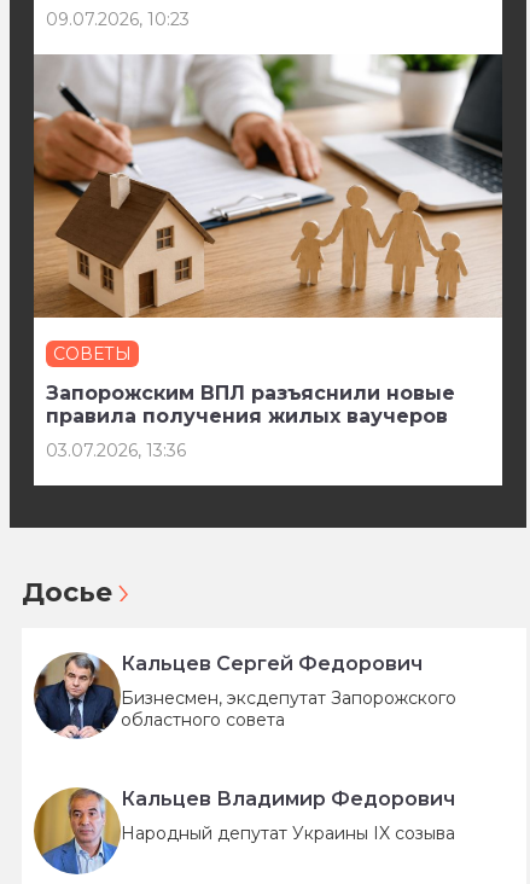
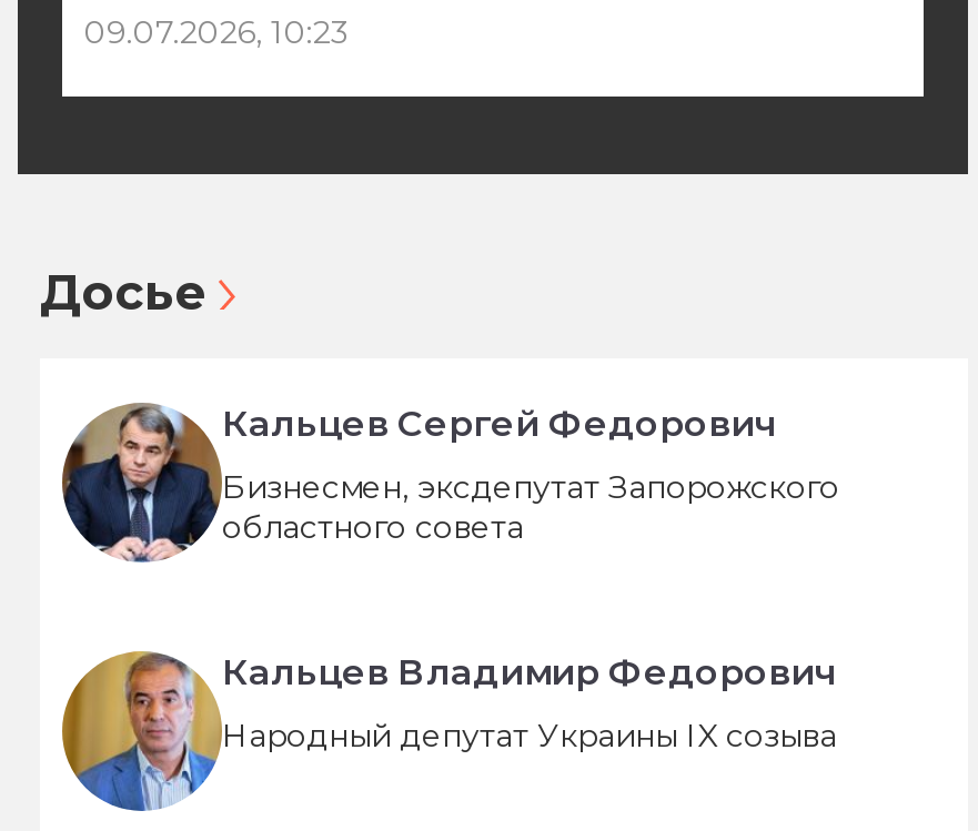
- [image]
- СОВЕТЫ
- Запорожским ВПЛ разъяснили новые
- правила получения жилых ваучеров
- 03.07.2026, 13:36
